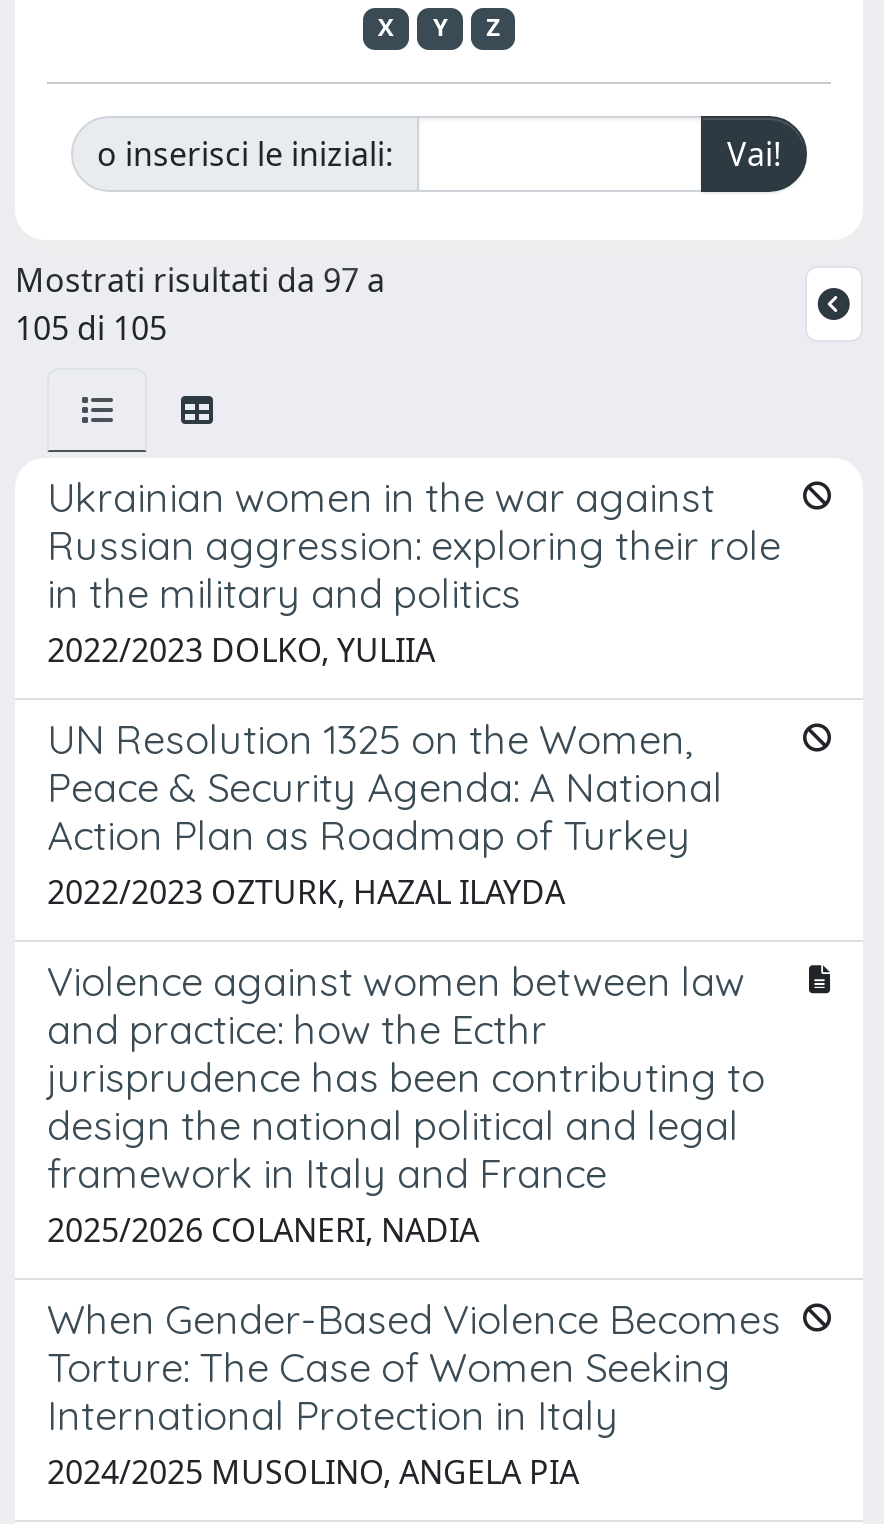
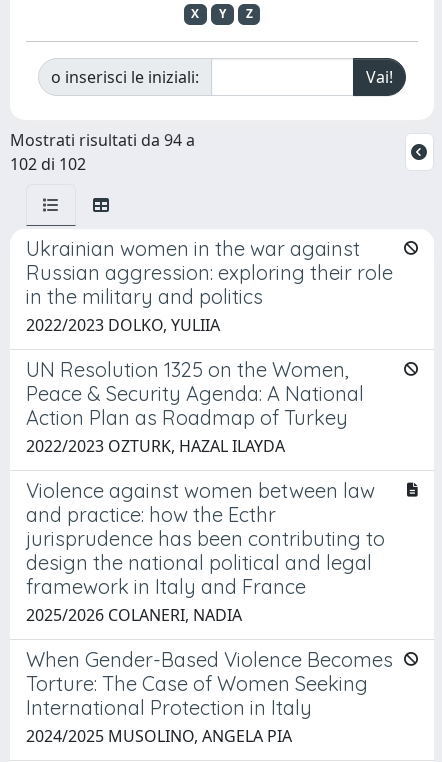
- Mostrati risultati da 97 a
+ Mostrati risultati da 94 a

- 105 di 105
+ 102 di 102
